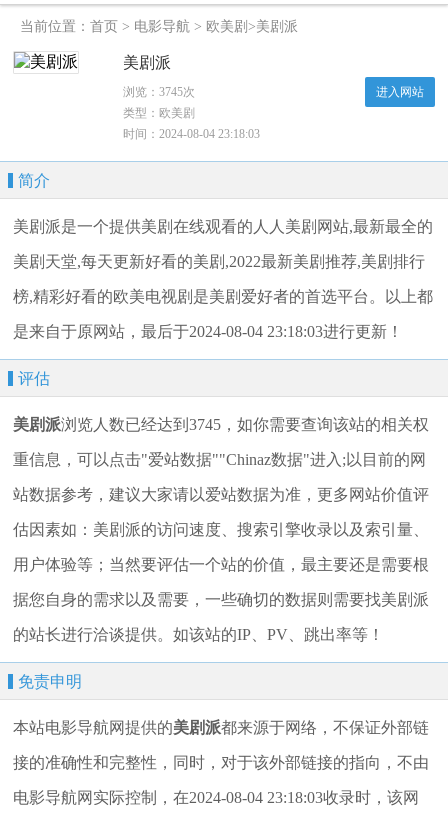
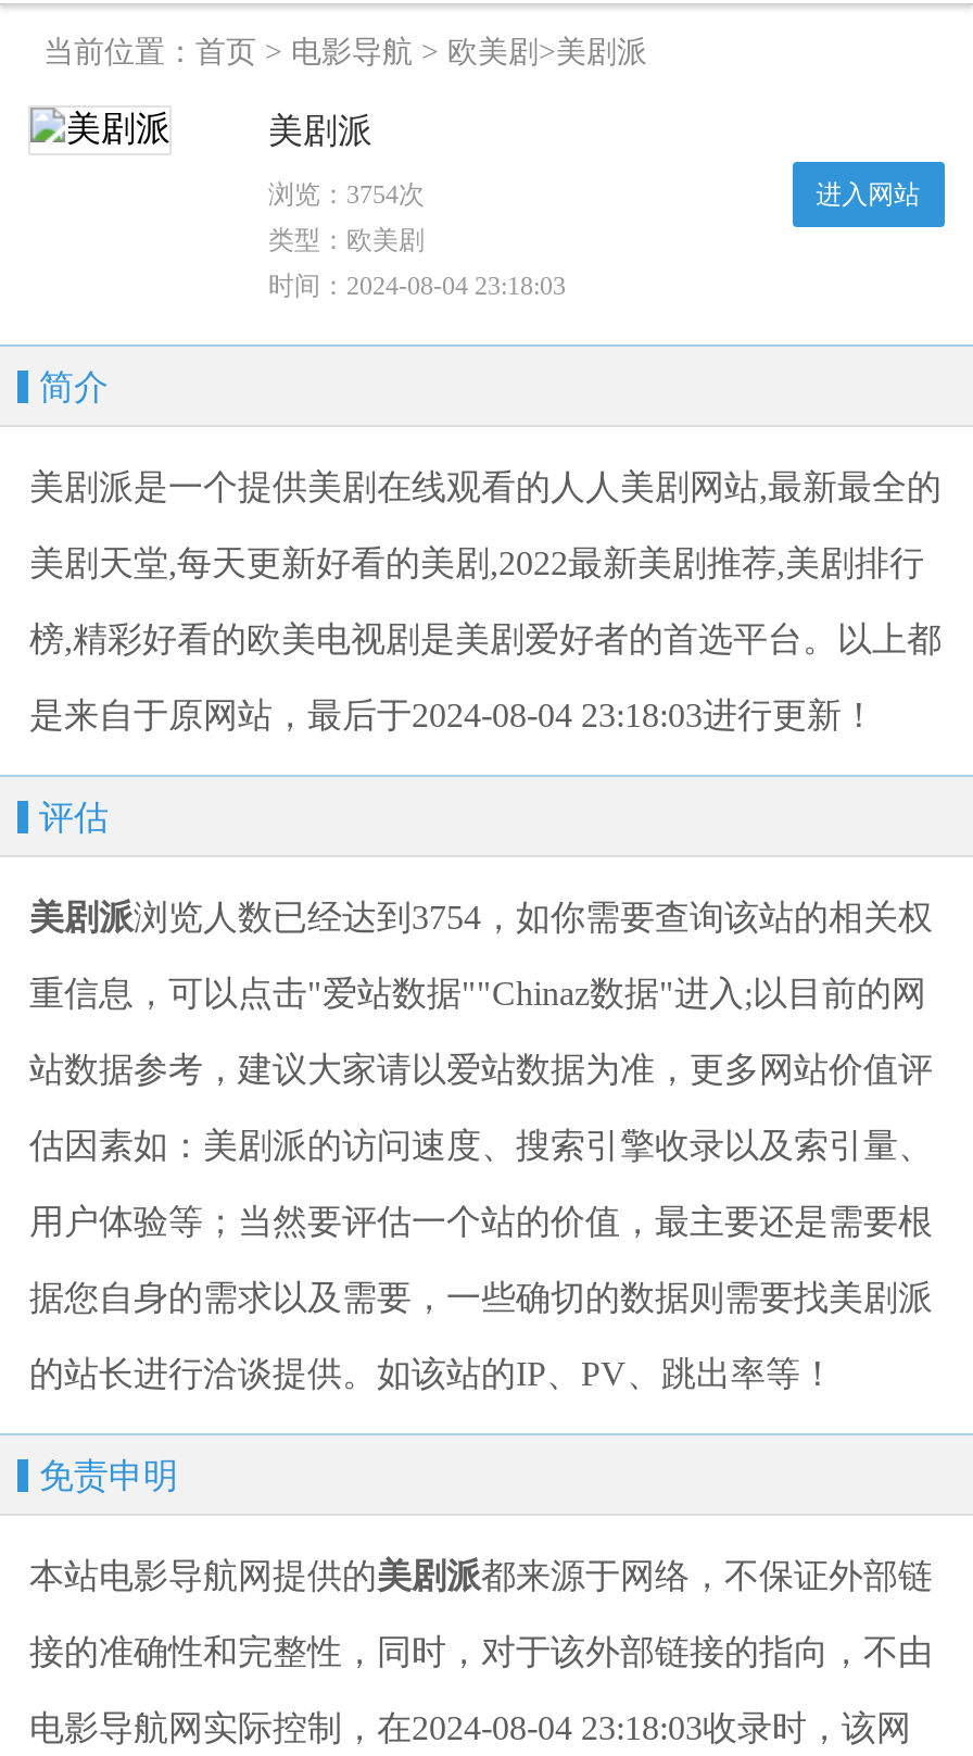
- 浏览：3745次
+ 浏览：3754次

- 美剧派浏览人数已经达到3745，如你需要查询该站的相关权
+ 美剧派浏览人数已经达到3754，如你需要查询该站的相关权
